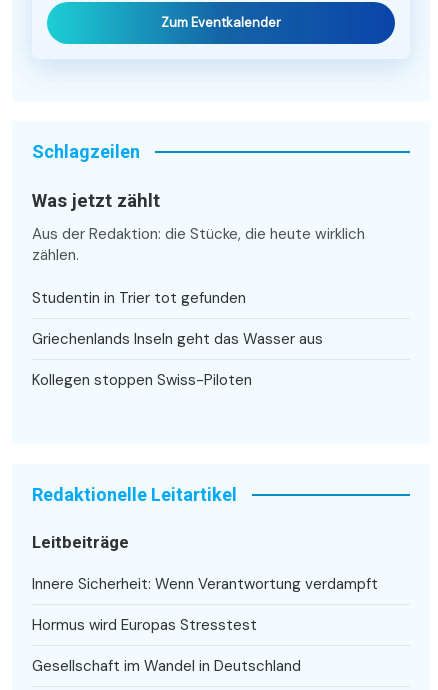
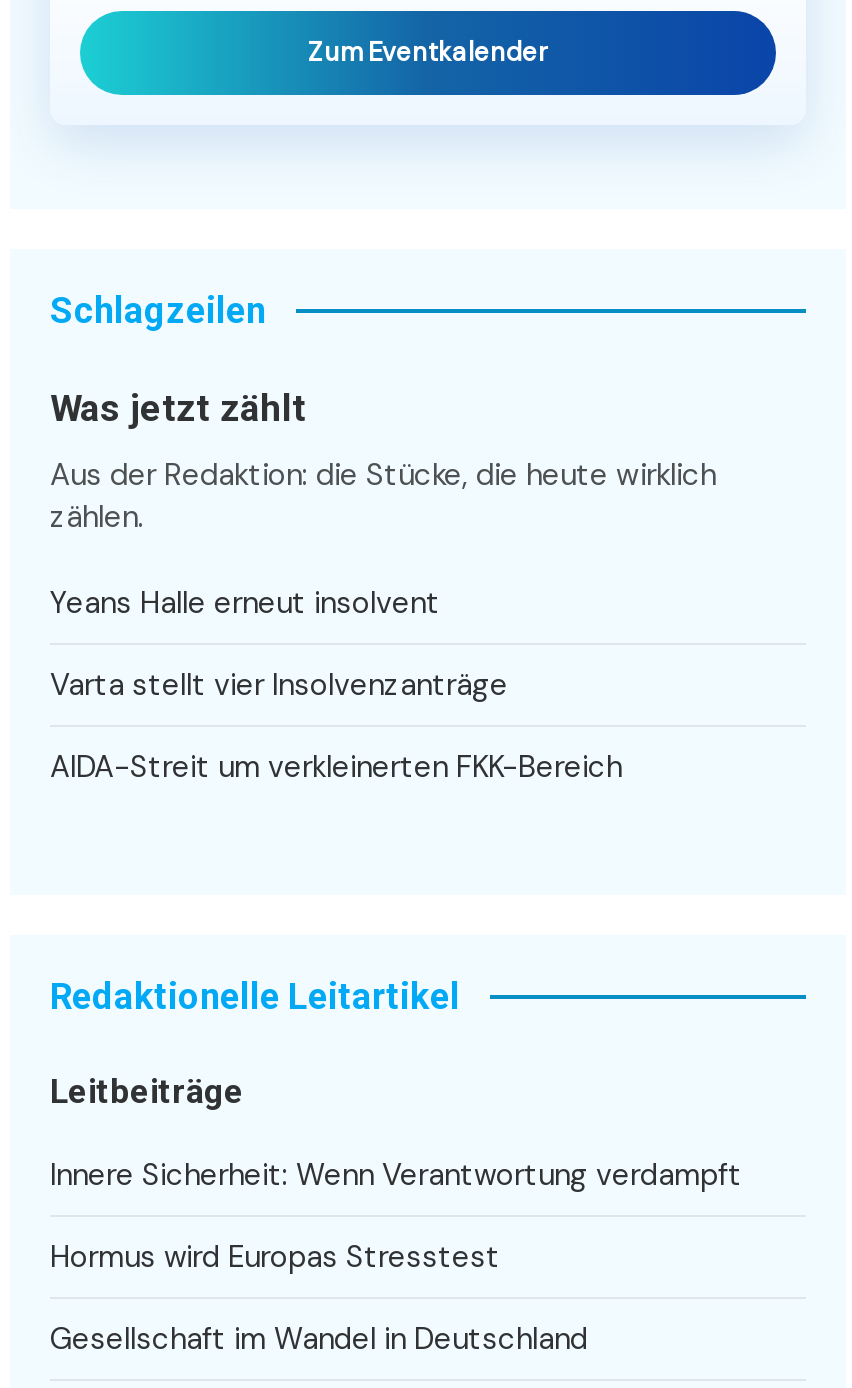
- Studentin in Trier tot gefunden
+ Yeans Halle erneut insolvent

- Griechenlands Inseln geht das Wasser aus
+ Varta stellt vier Insolvenzanträge

- Kollegen stoppen Swiss-Piloten
+ AIDA-Streit um verkleinerten FKK-Bereich
